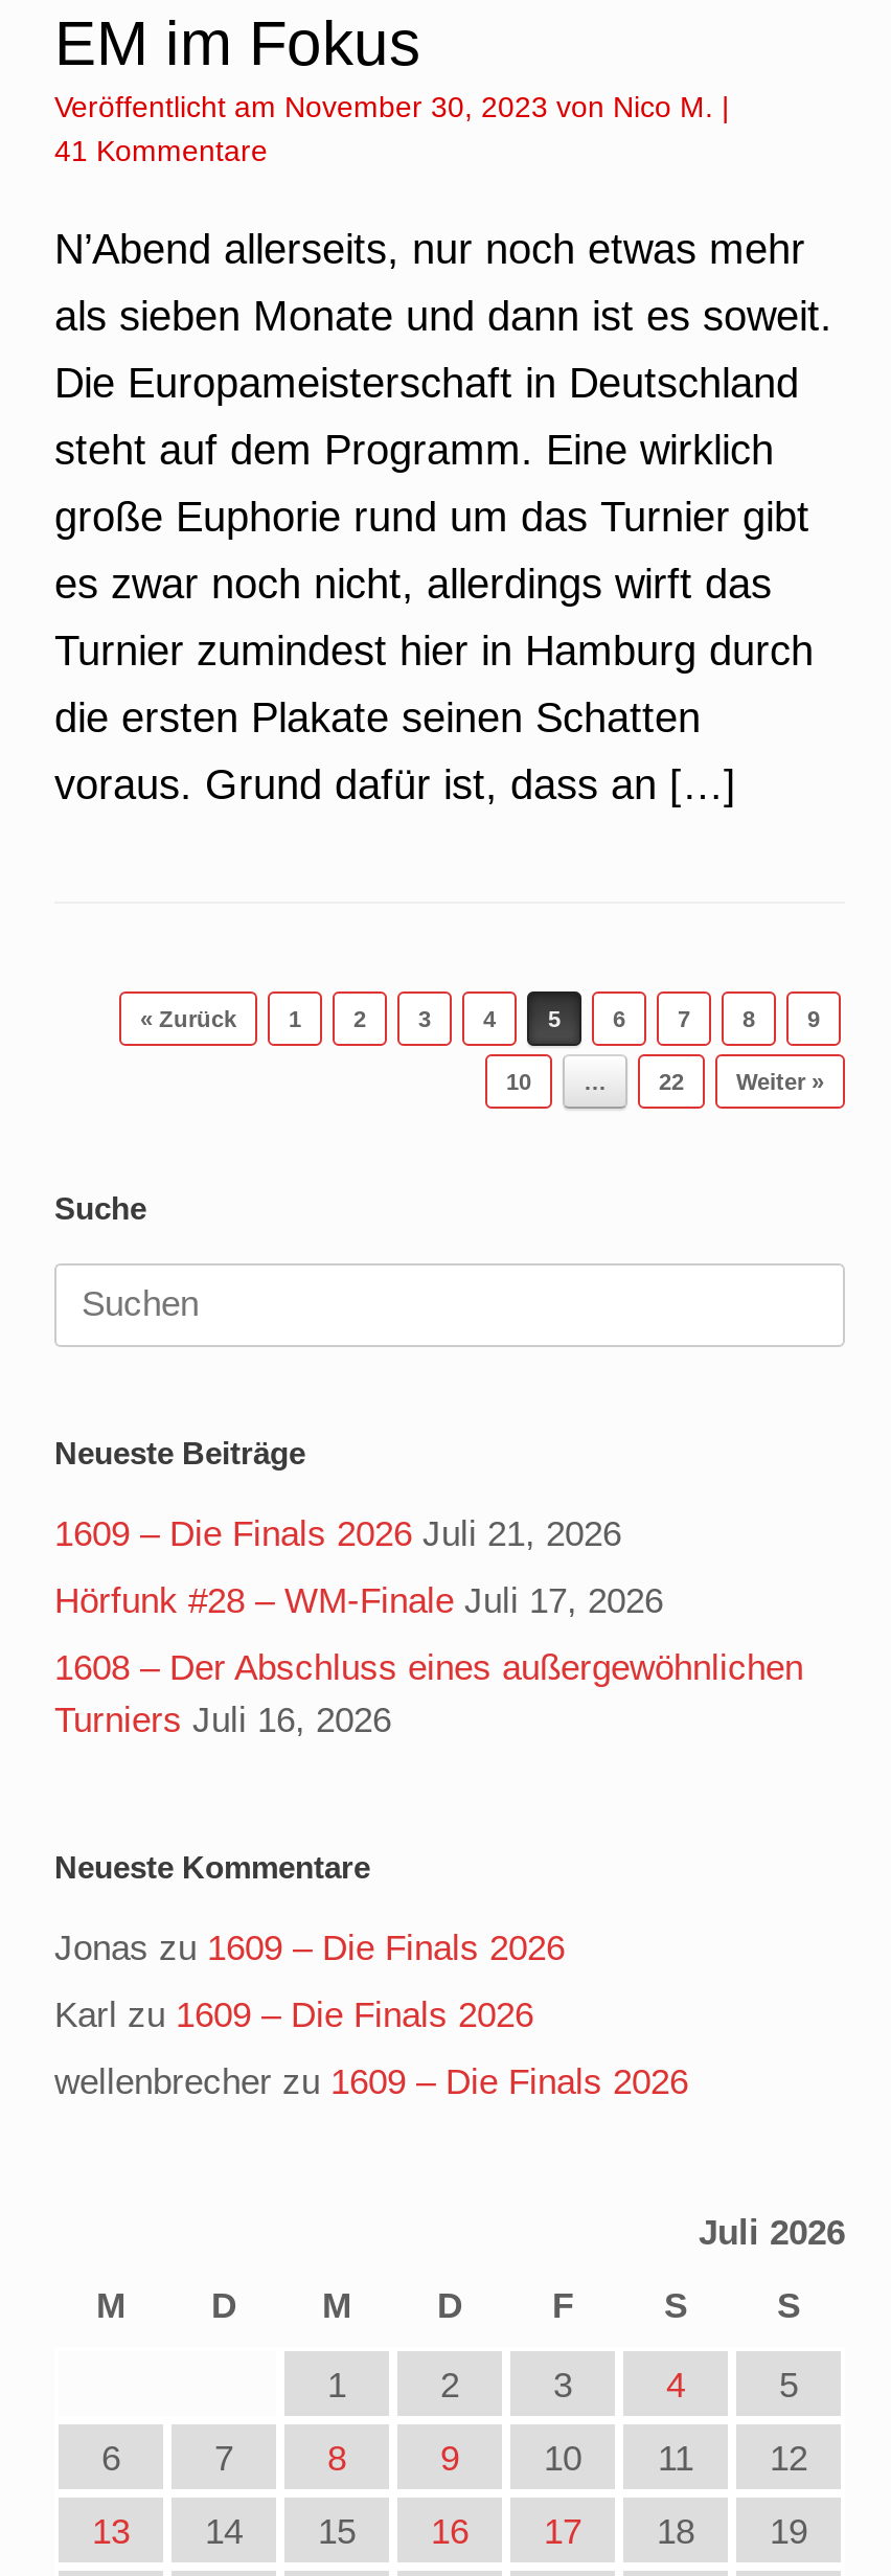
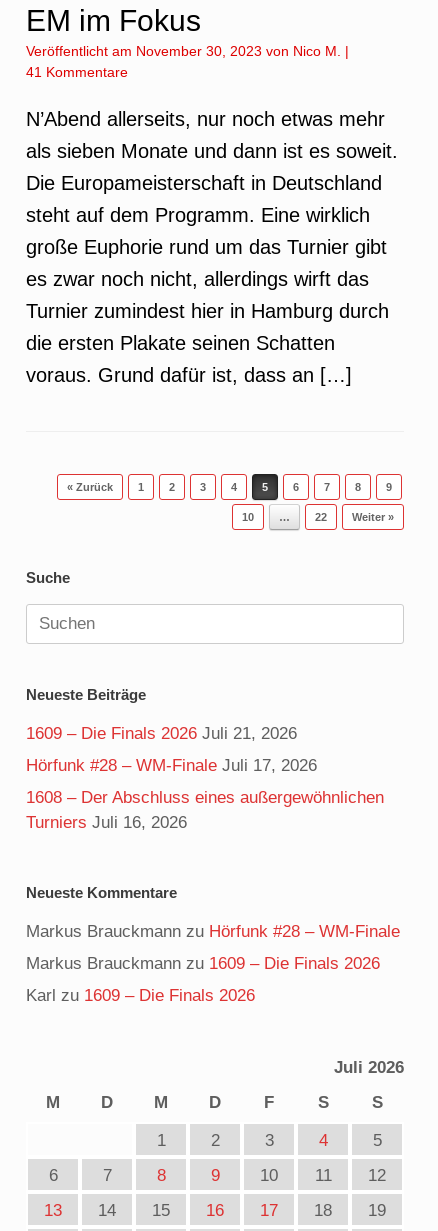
- Jonas zu 1609 – Die Finals 2026
+ Markus Brauckmann zu Hörfunk #28 – WM-Finale
+ Markus Brauckmann zu 1609 – Die Finals 2026

moved down: Karl zu 1609 – Die Finals 2026

- wellenbrecher zu 1609 – Die Finals 2026
